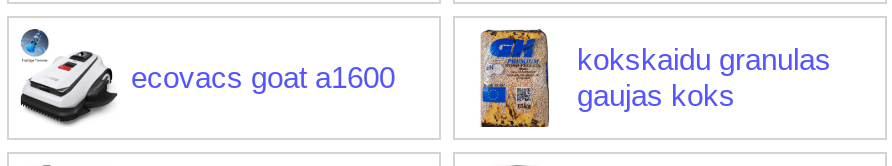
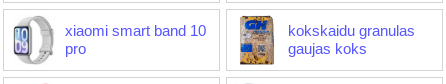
- [image]
- ecovacs goat a1600
+ [image]
+ xiaomi smart band 10
+ pro
